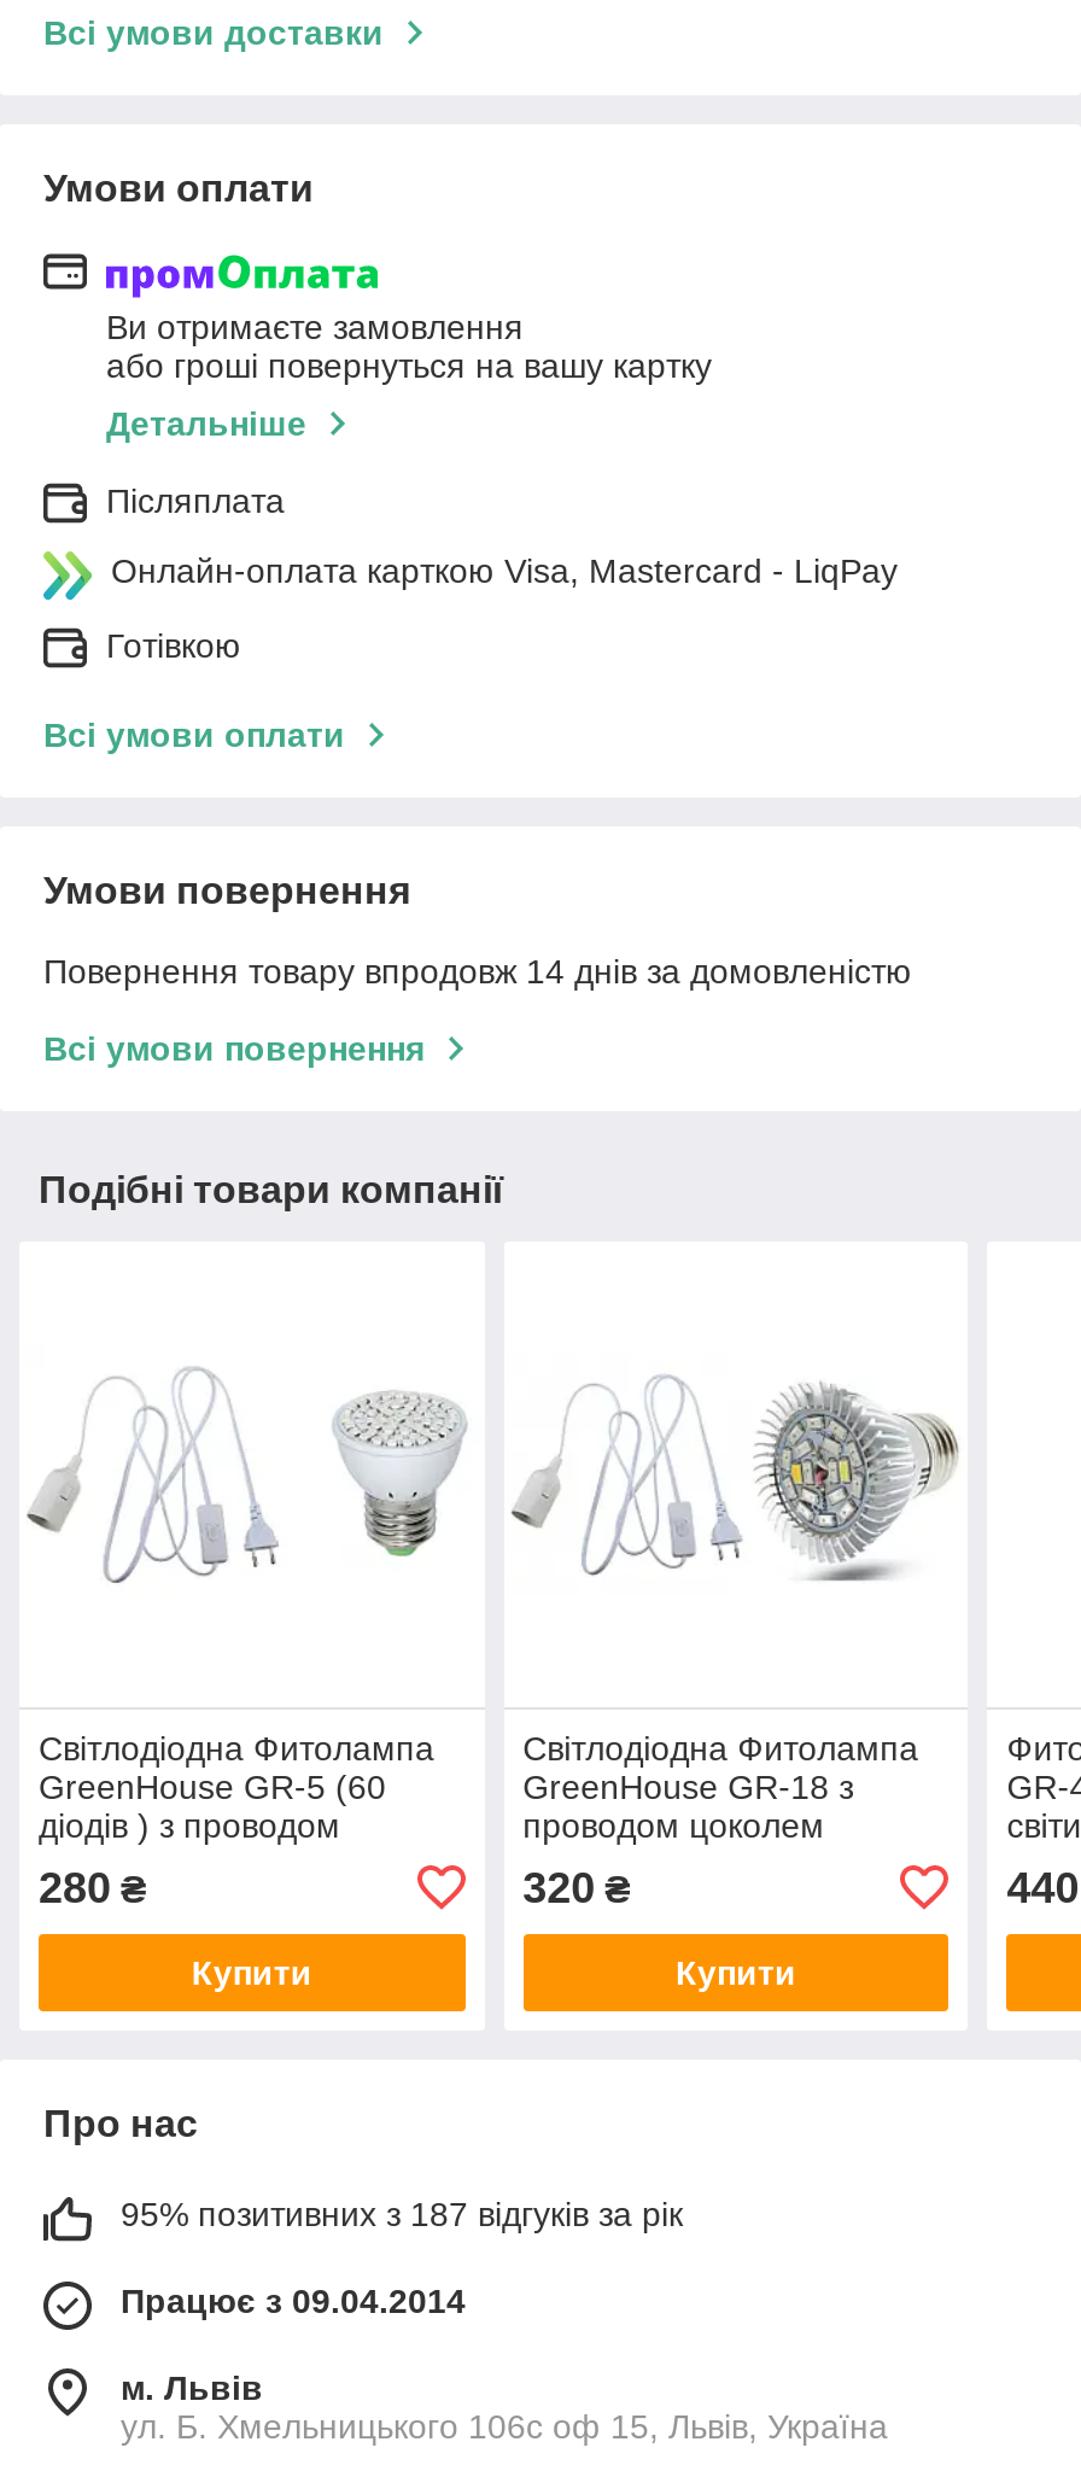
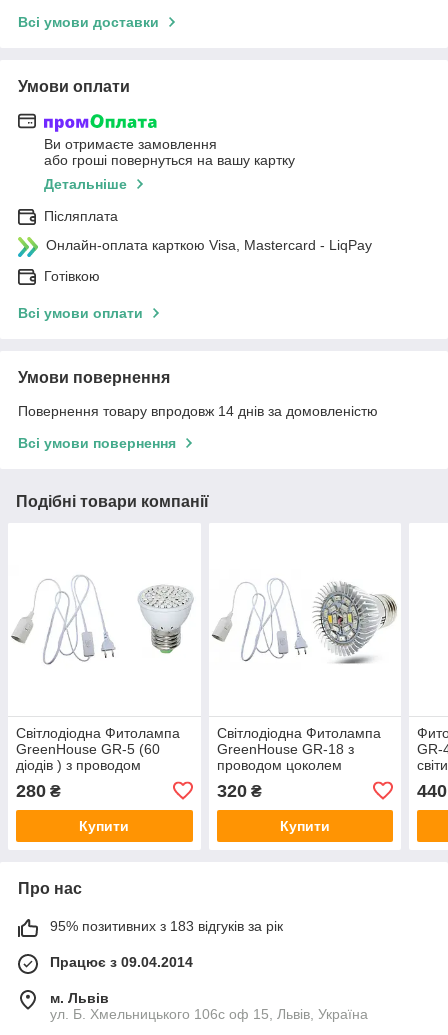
- 95% позитивних з 187 відгуків за рік
+ 95% позитивних з 183 відгуків за рік
